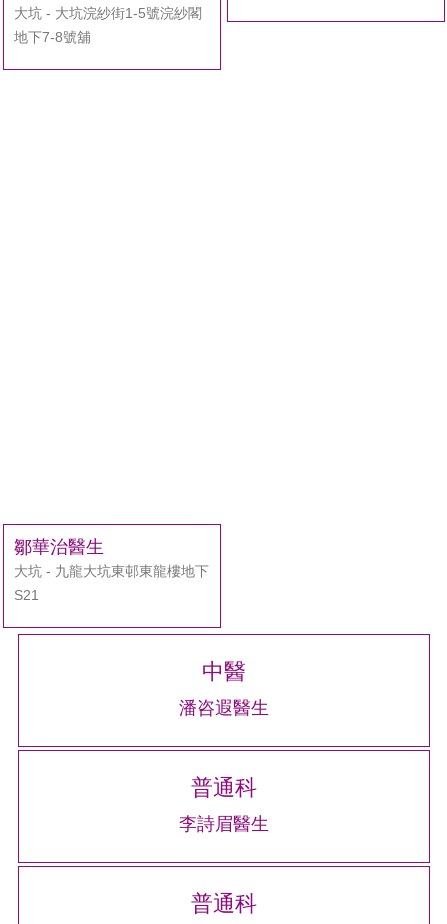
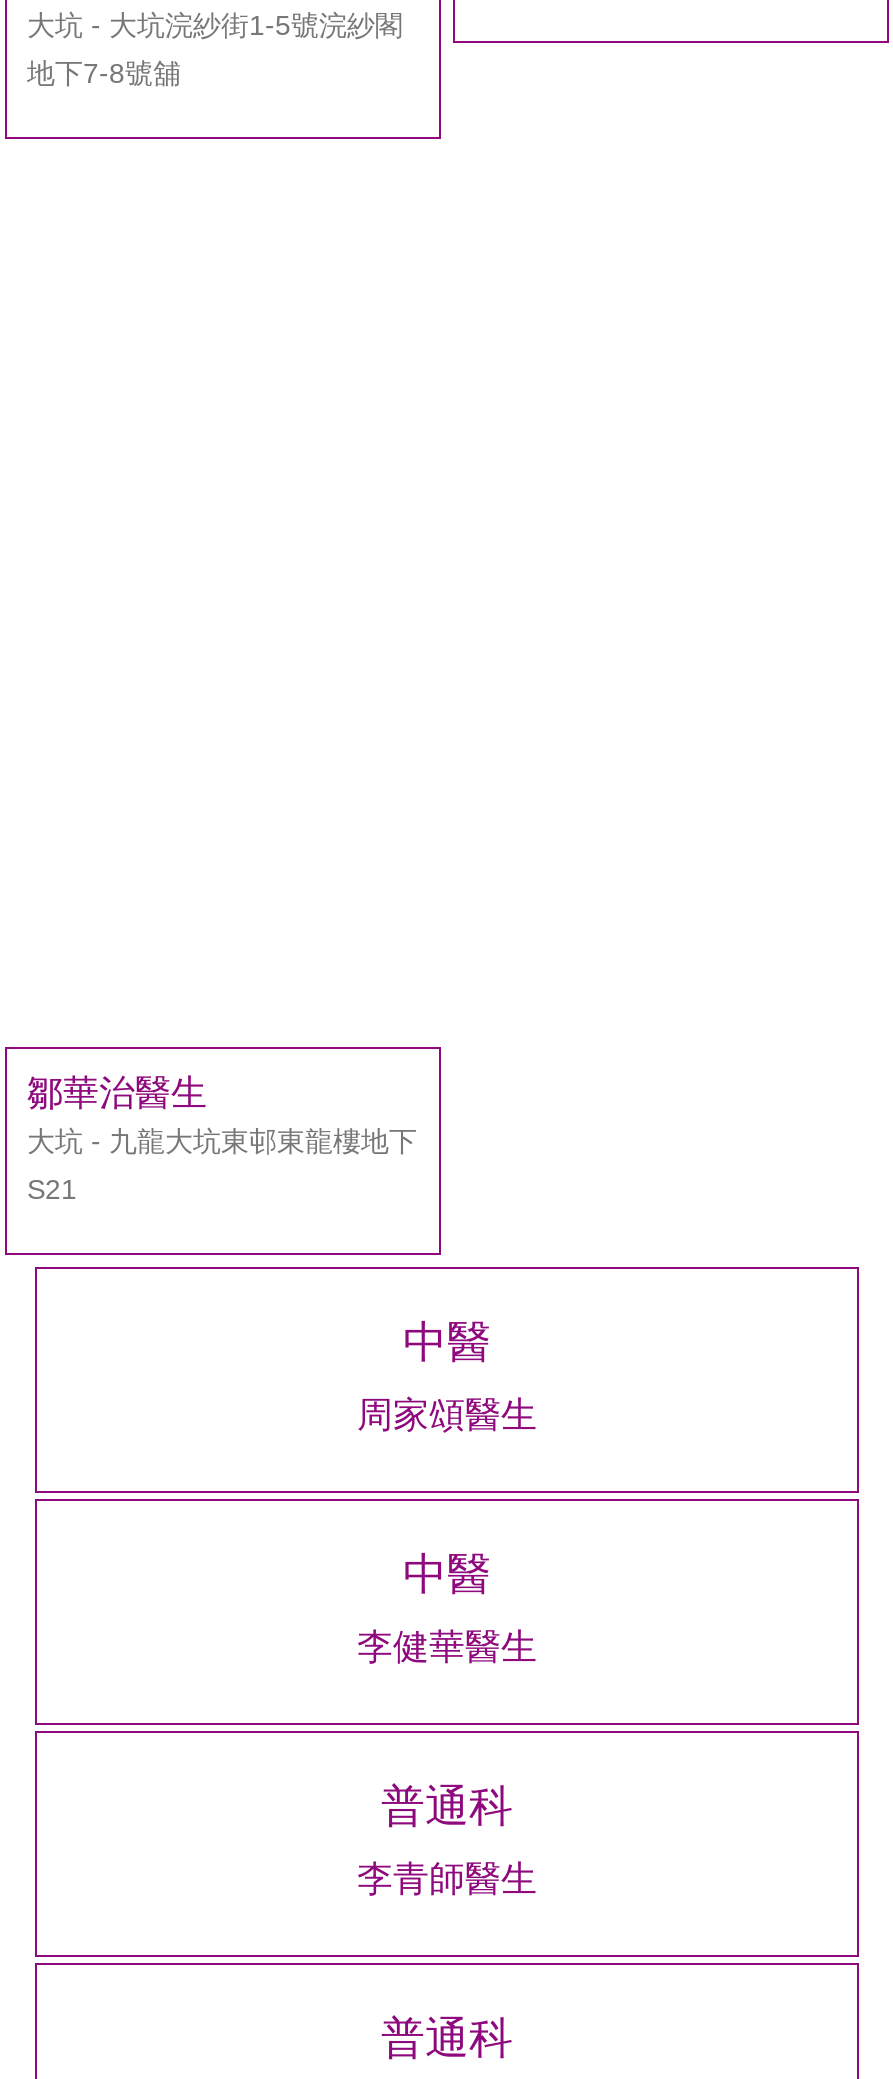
- 潘咨遐醫生
+ 周家頌醫生
+ 中醫
+ 李健華醫生

- 李詩眉醫生
+ 李青師醫生
